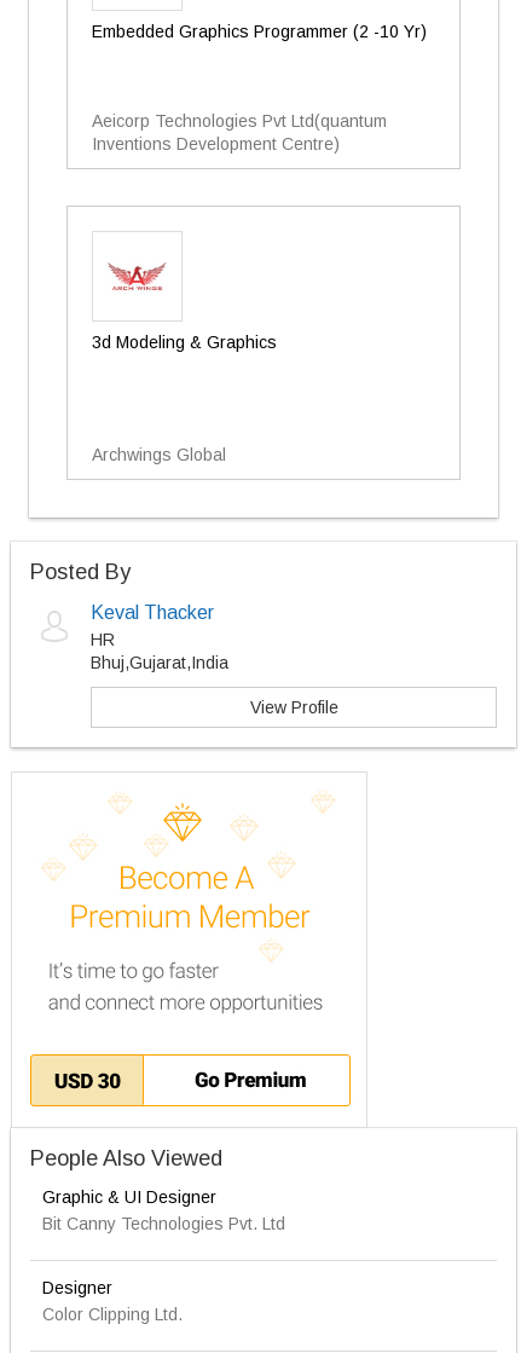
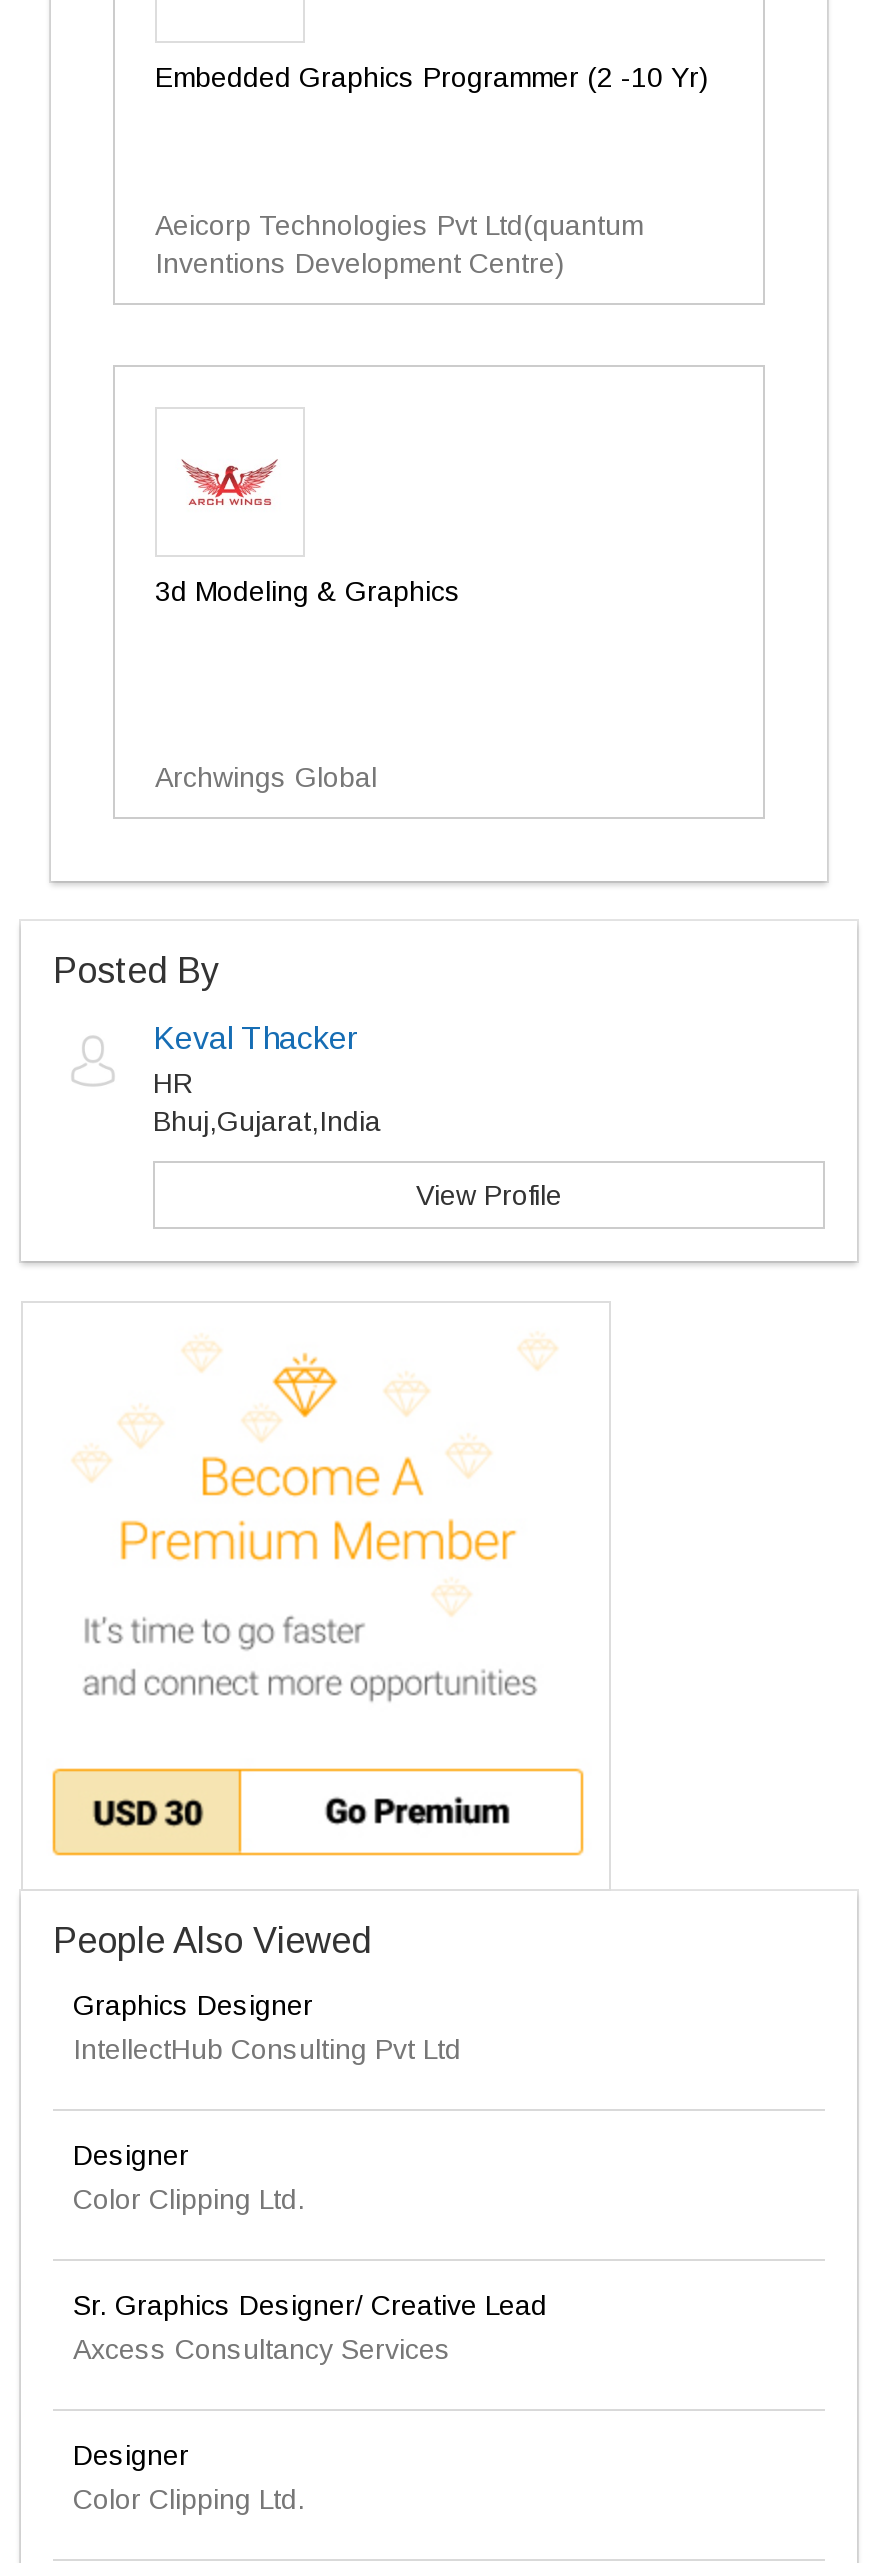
- Graphic & UI Designer
- Bit Canny Technologies Pvt. Ltd
+ Graphics Designer
+ IntellectHub Consulting Pvt Ltd
+ Designer
+ Color Clipping Ltd.
+ Sr. Graphics Designer/ Creative Lead
+ Axcess Consultancy Services
